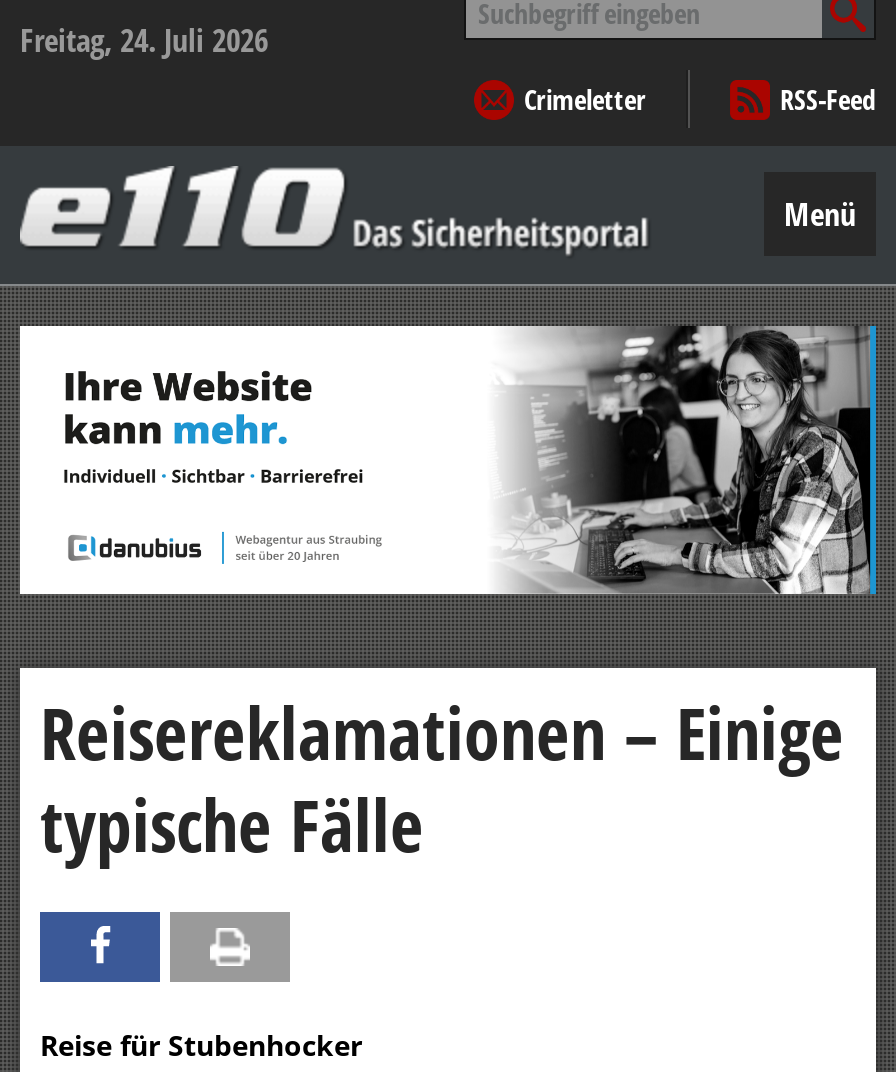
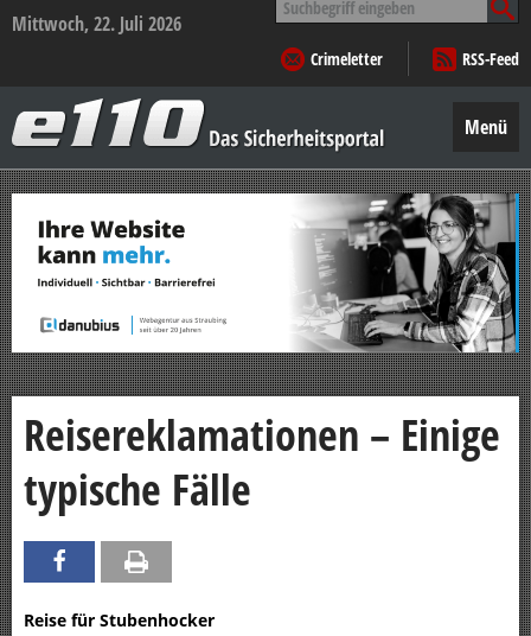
- Freitag, 24. Juli 2026
+ Mittwoch, 22. Juli 2026
